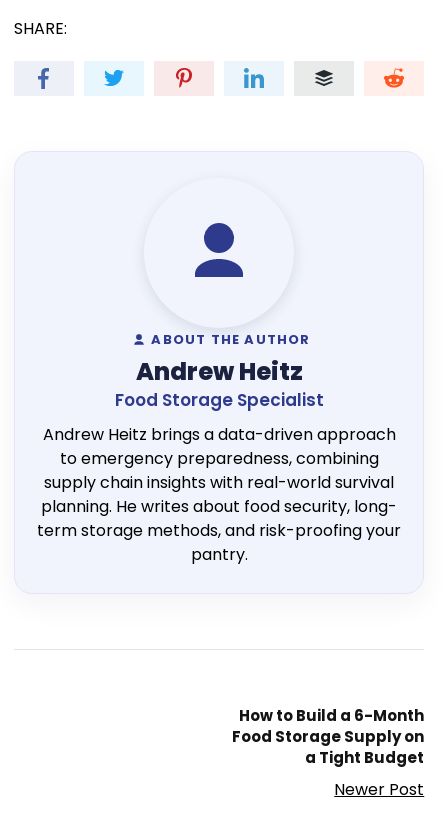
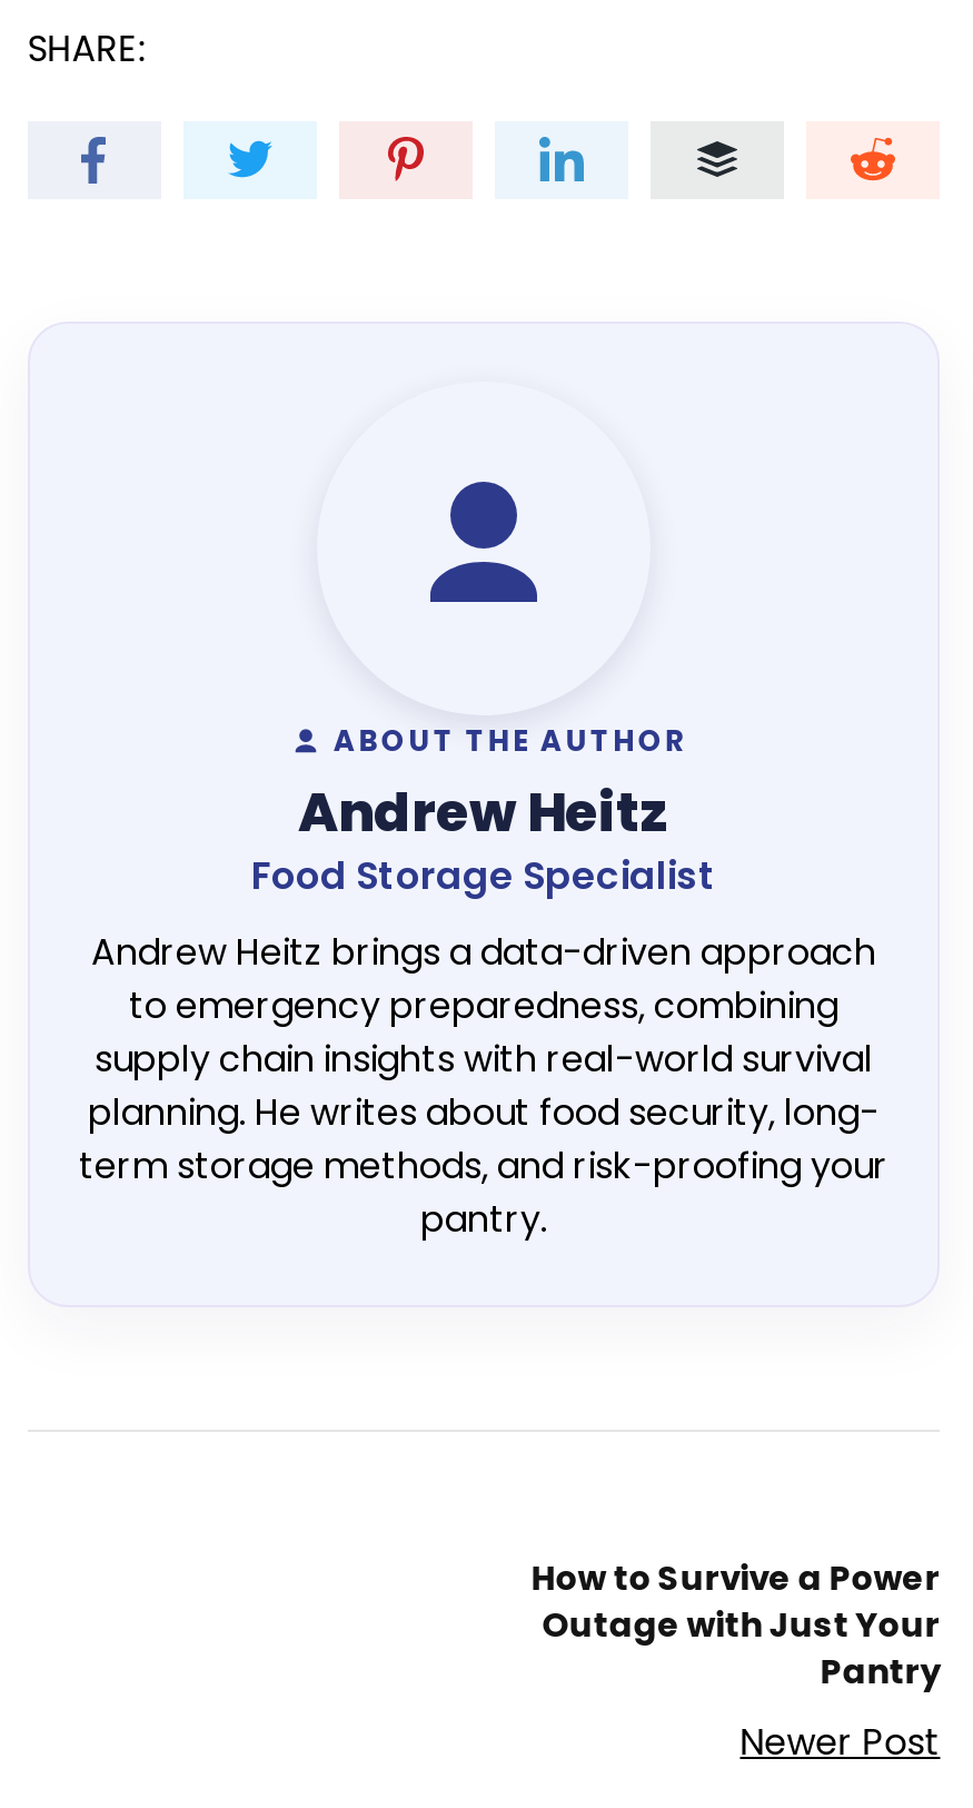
- How to Build a 6-Month
- Food Storage Supply on
- a Tight Budget
+ How to Survive a Power
+ Outage with Just Your
+ Pantry
